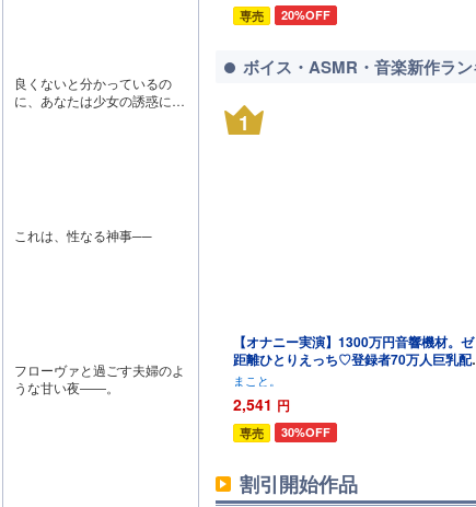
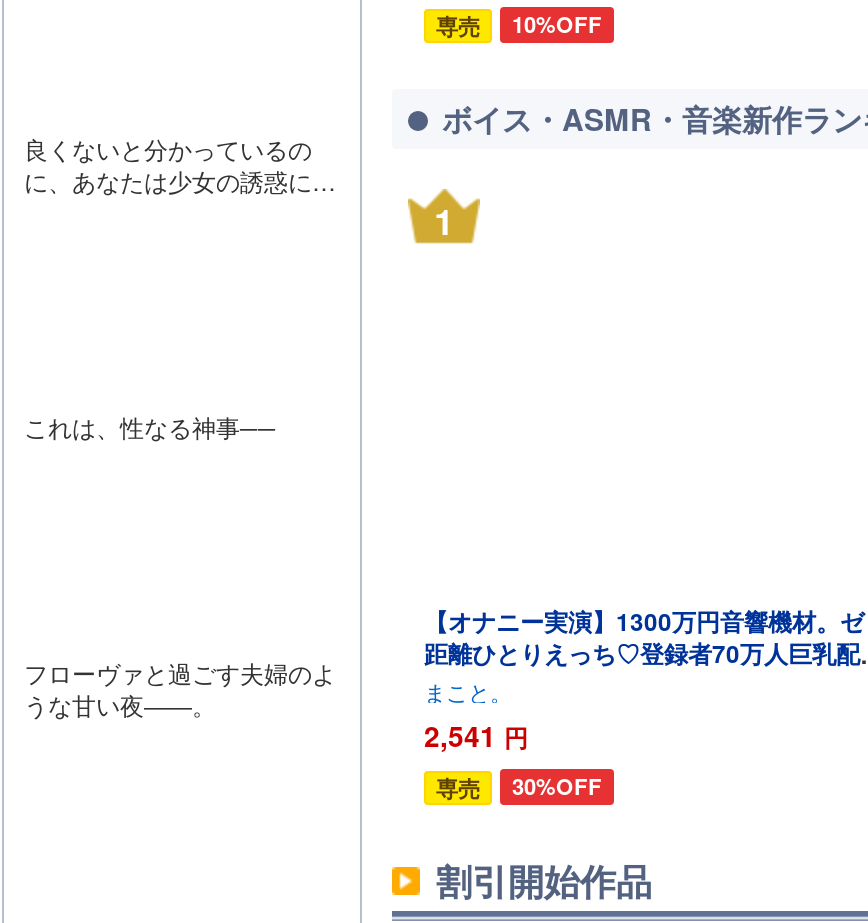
- 専売 20%OFF
+ 専売 10%OFF
